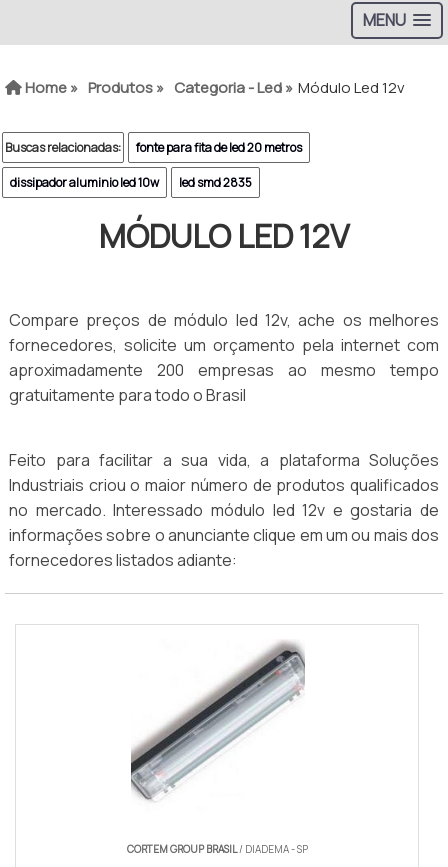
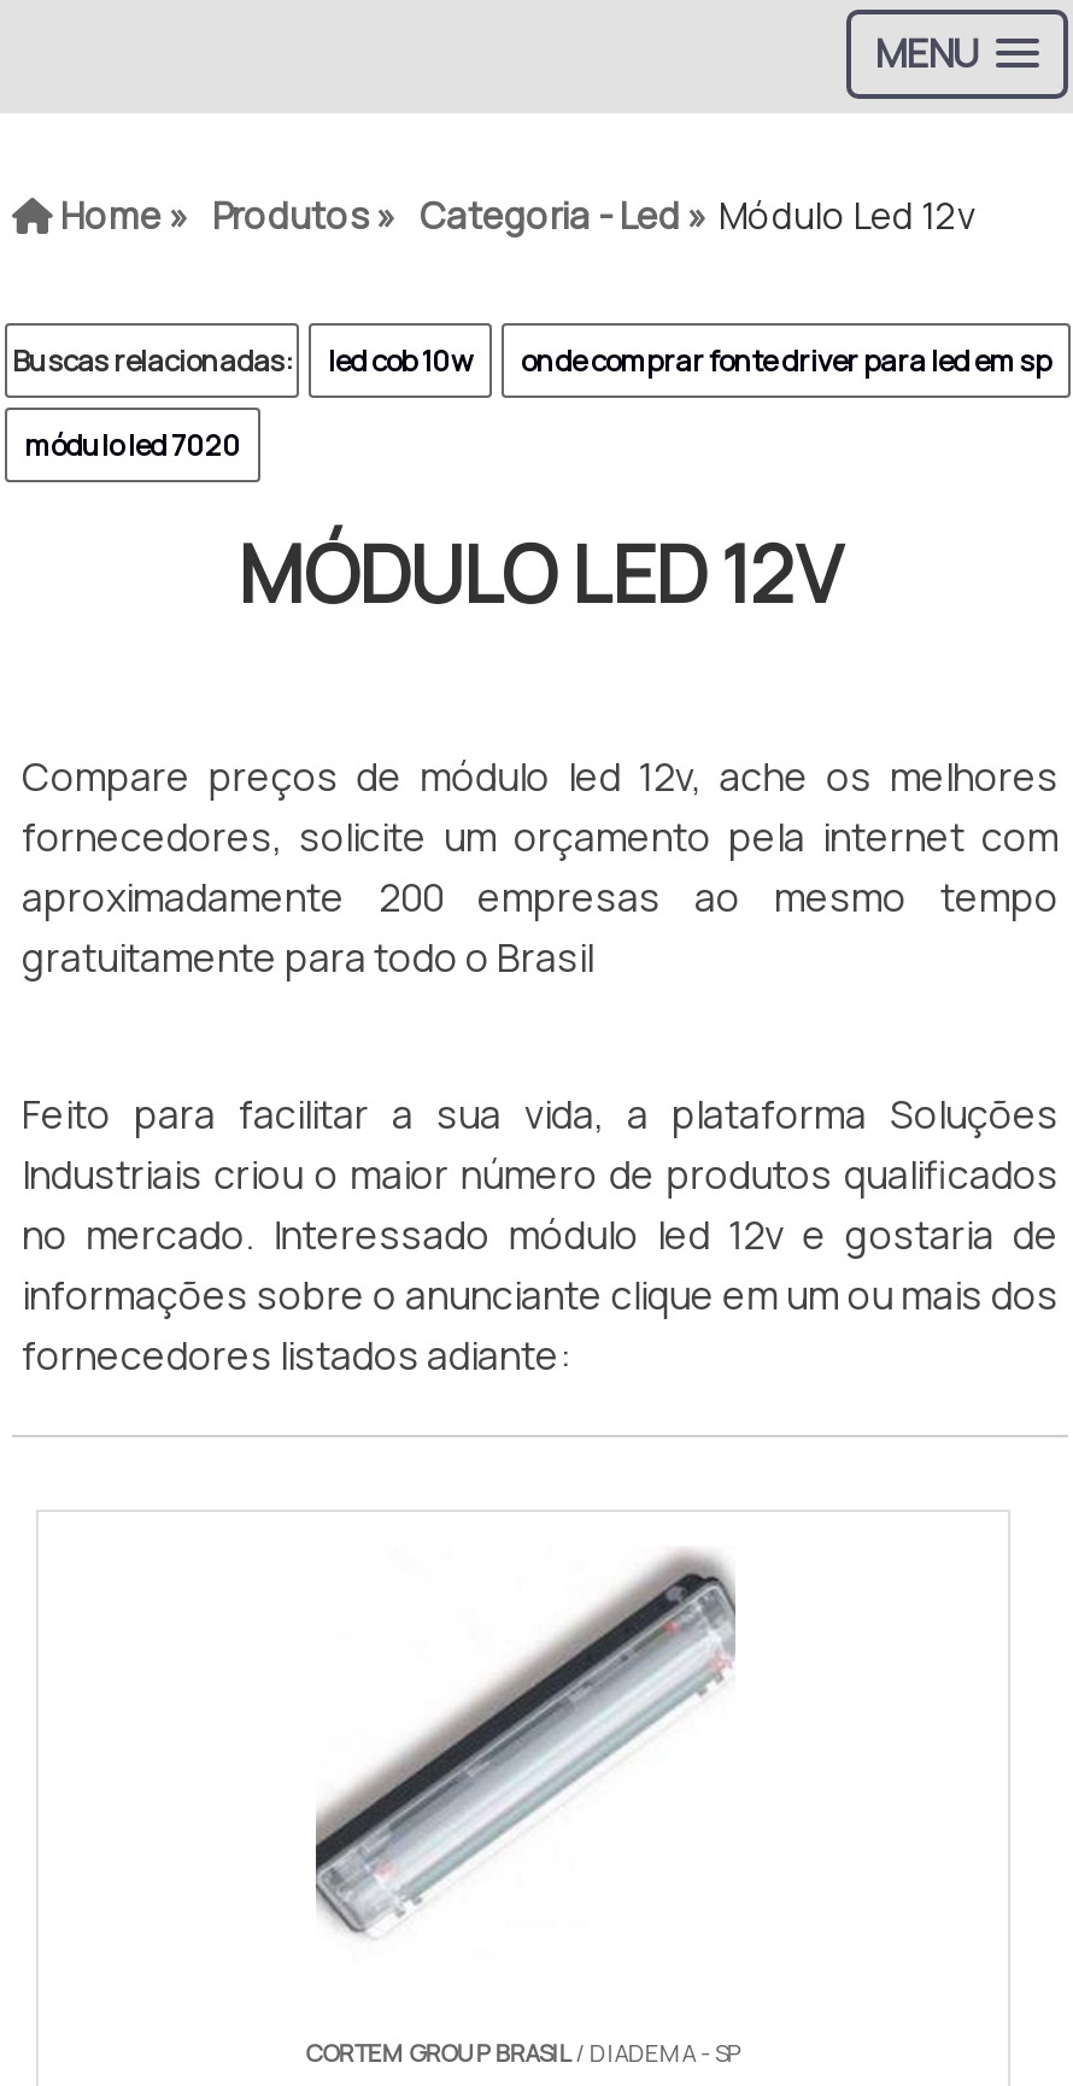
- fonte para fita de led 20 metros
+ led cob 10w
+ onde comprar fonte driver para led em sp

- dissipador aluminio led 10w
- led smd 2835
+ módulo led 7020
